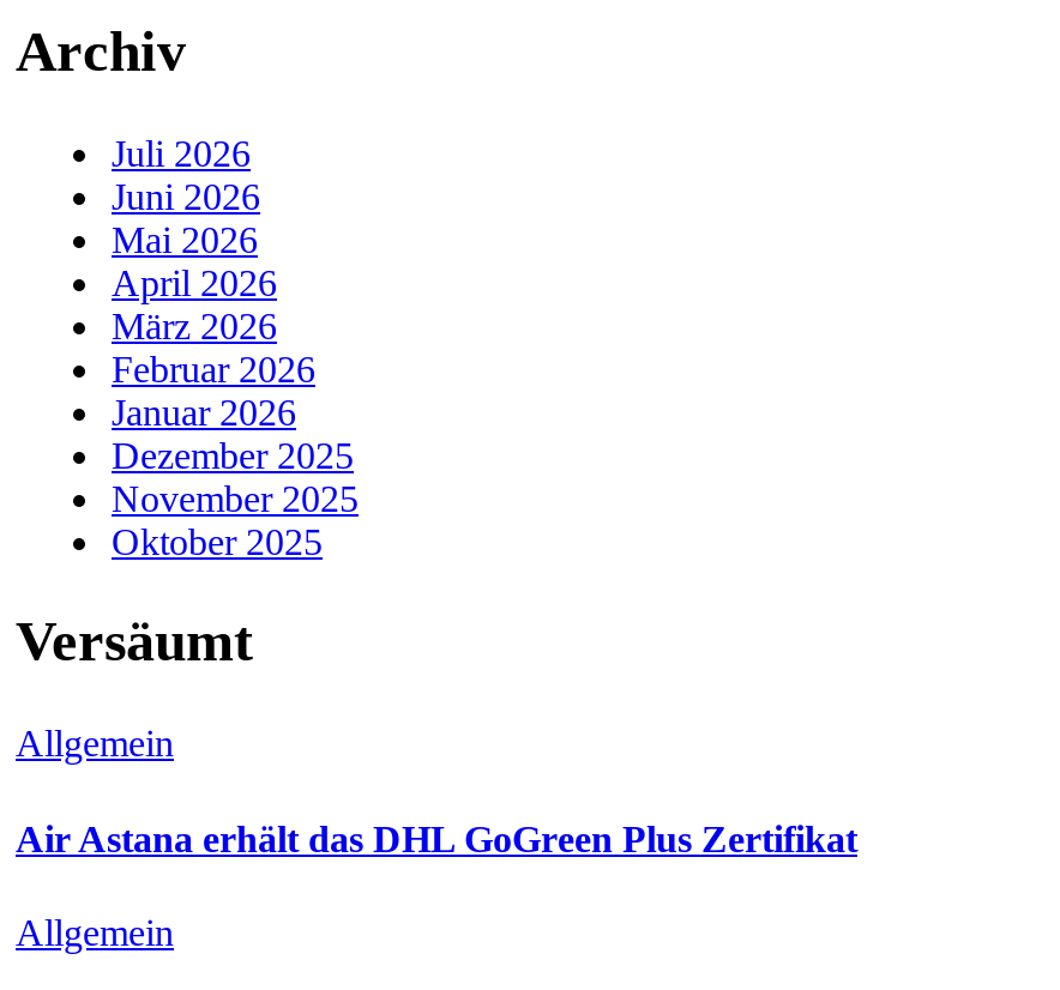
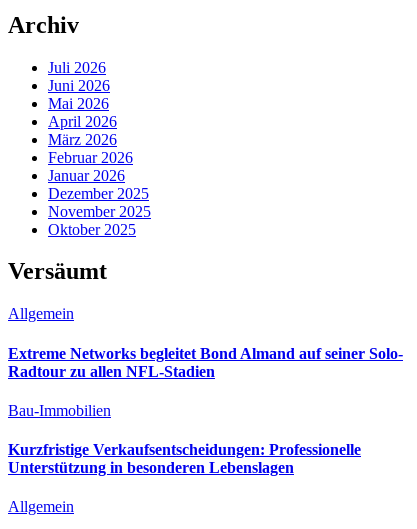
- Air Astana erhält das DHL GoGreen Plus Zertifikat
+ Extreme Networks begleitet Bond Almand auf seiner Solo-
+ Radtour zu allen NFL-Stadien
+ Bau-Immobilien
+ Kurzfristige Verkaufsentscheidungen: Professionelle
+ Unterstützung in besonderen Lebenslagen
